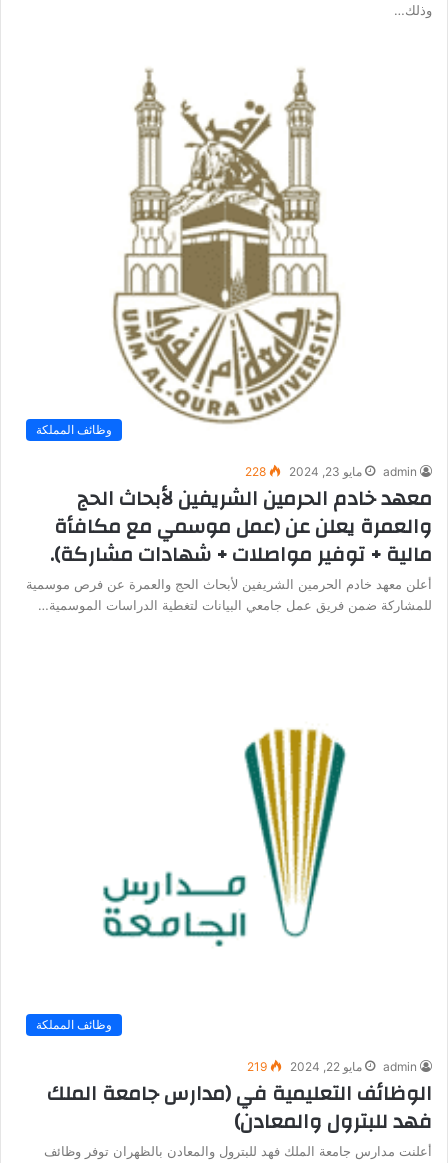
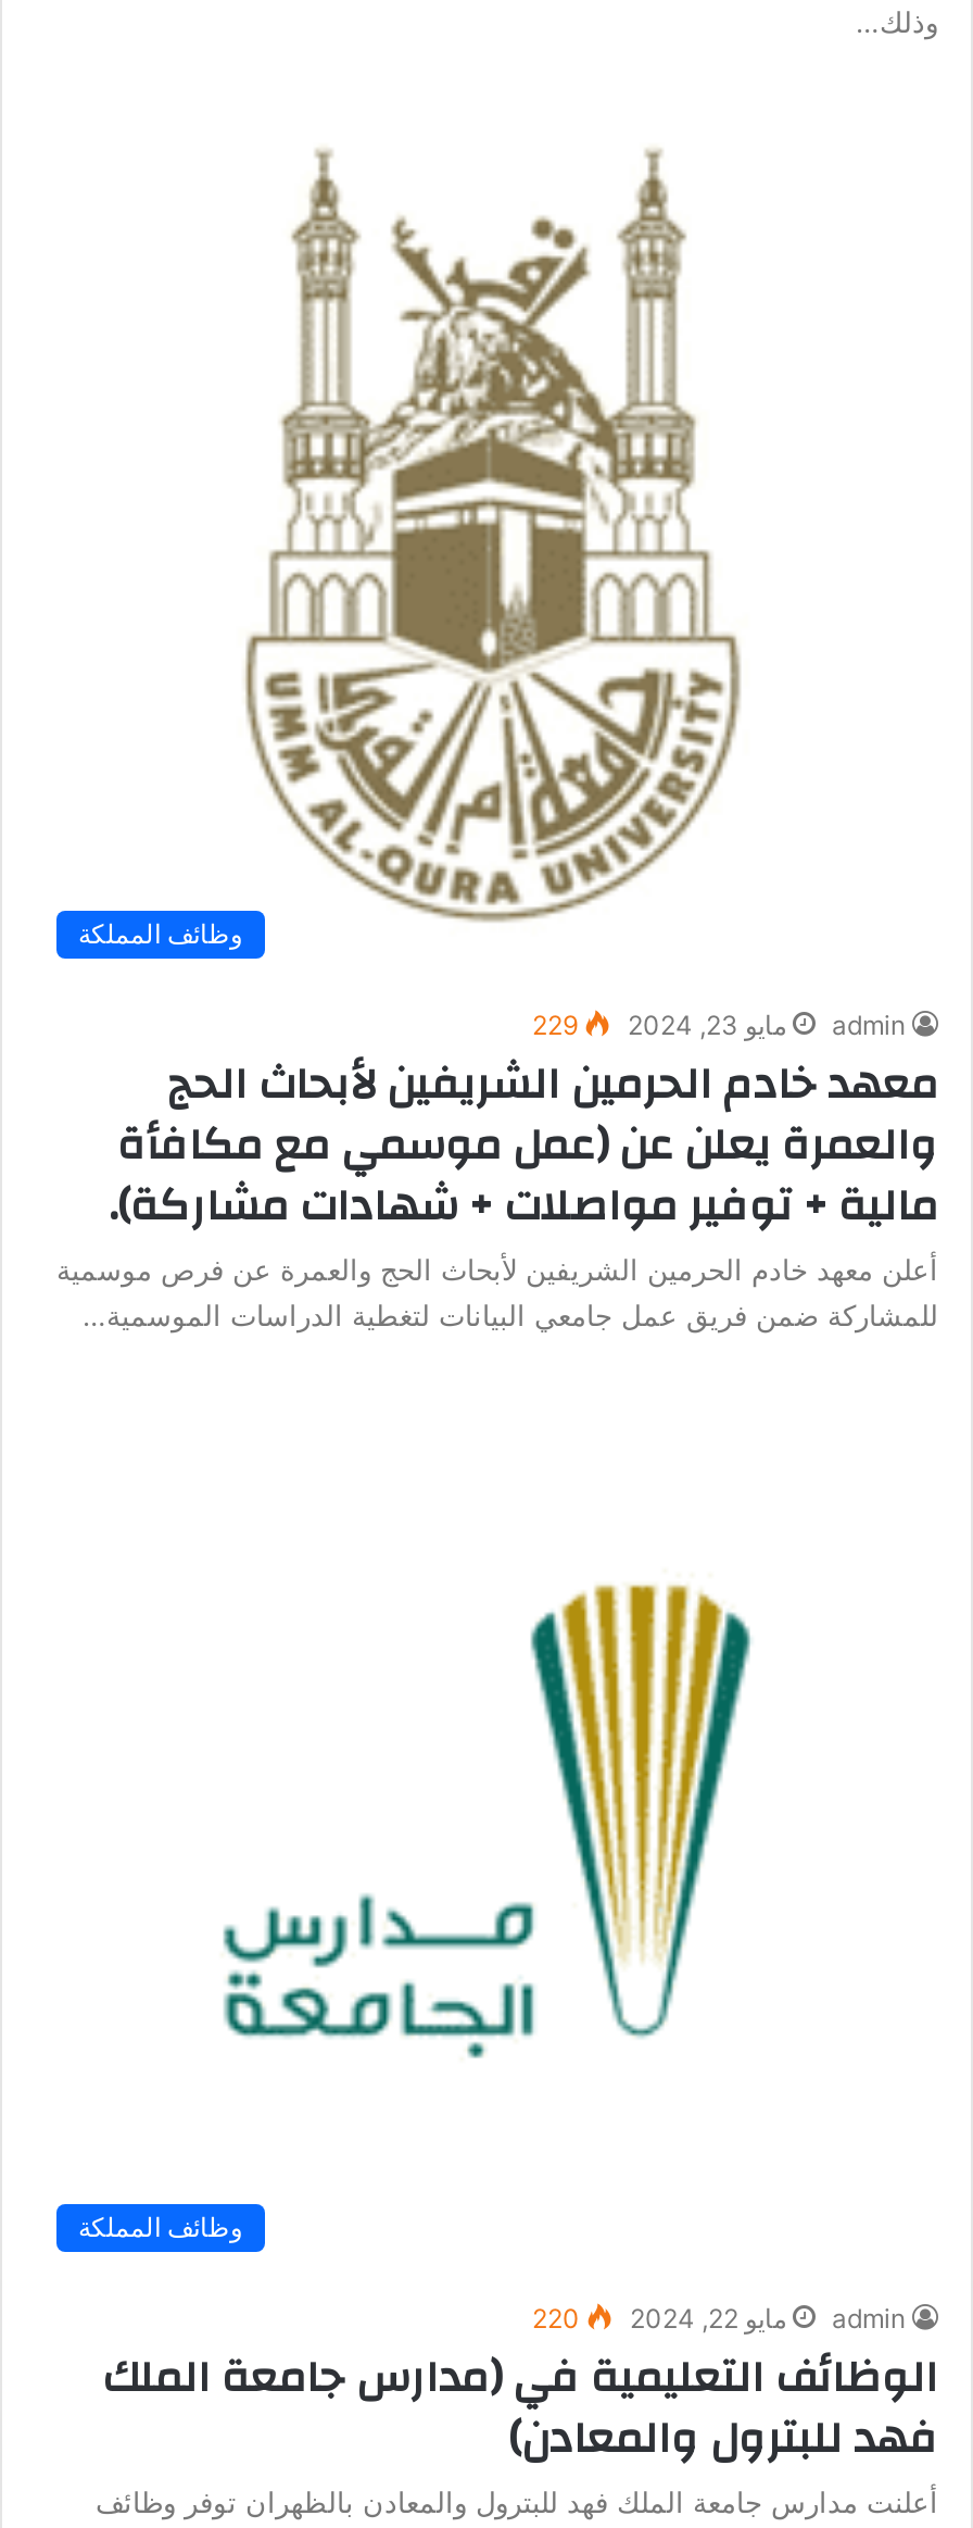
- 228
+ 229

- 219
+ 220
